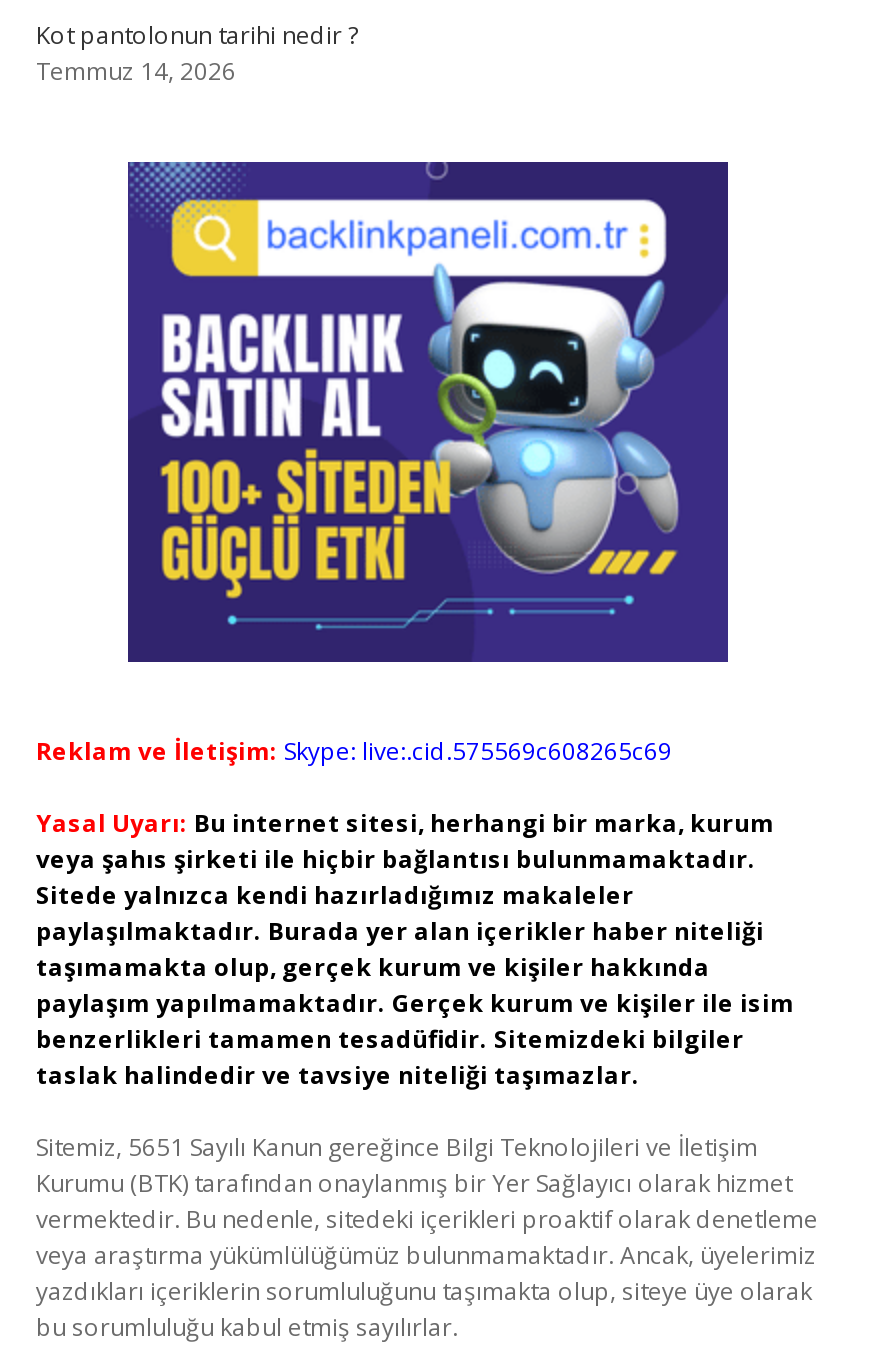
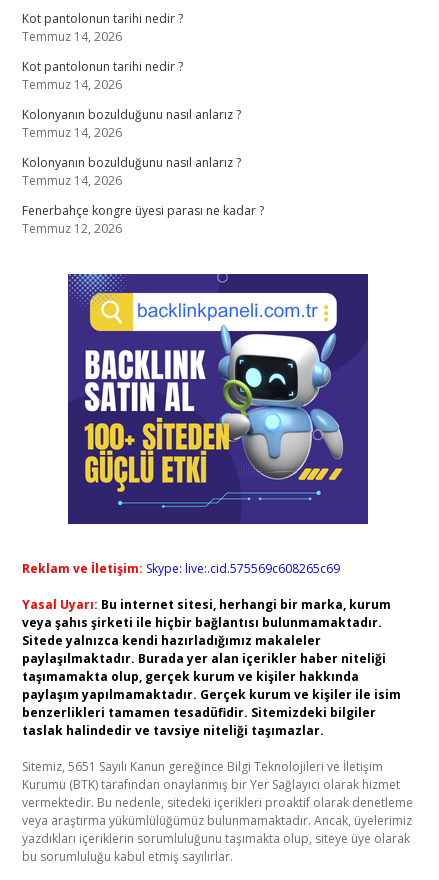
+ Kot pantolonun tarihi nedir ?
+ Temmuz 14, 2026
+ Kolonyanın bozulduğunu nasıl anlarız ?
+ Temmuz 14, 2026
+ Kolonyanın bozulduğunu nasıl anlarız ?
+ Temmuz 14, 2026
+ Fenerbahçe kongre üyesi parası ne kadar ?
+ Temmuz 12, 2026
